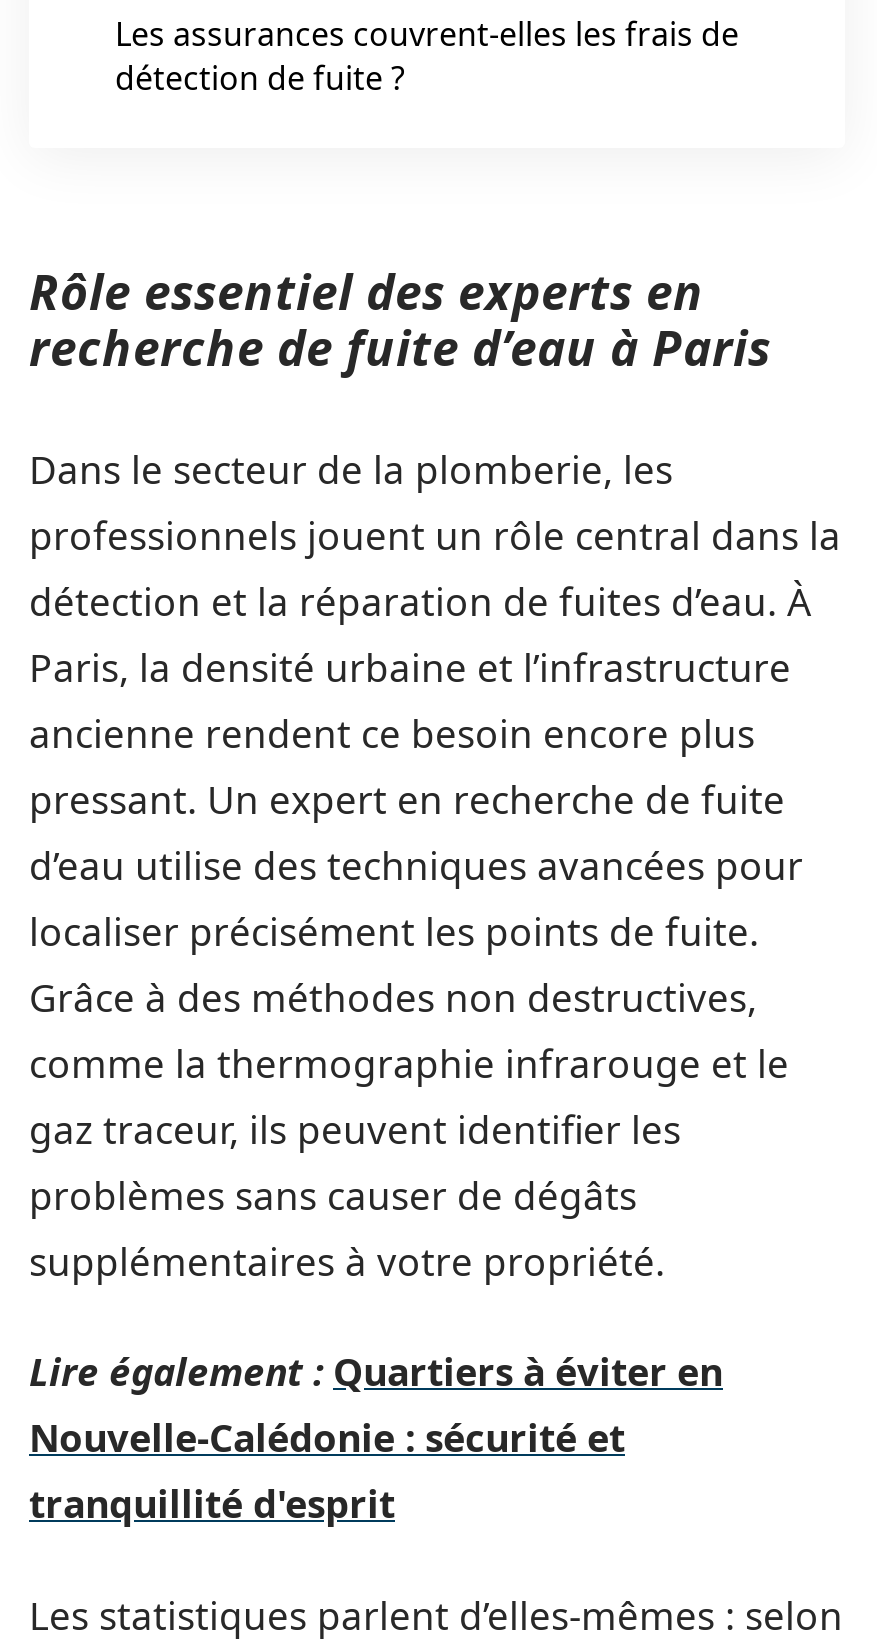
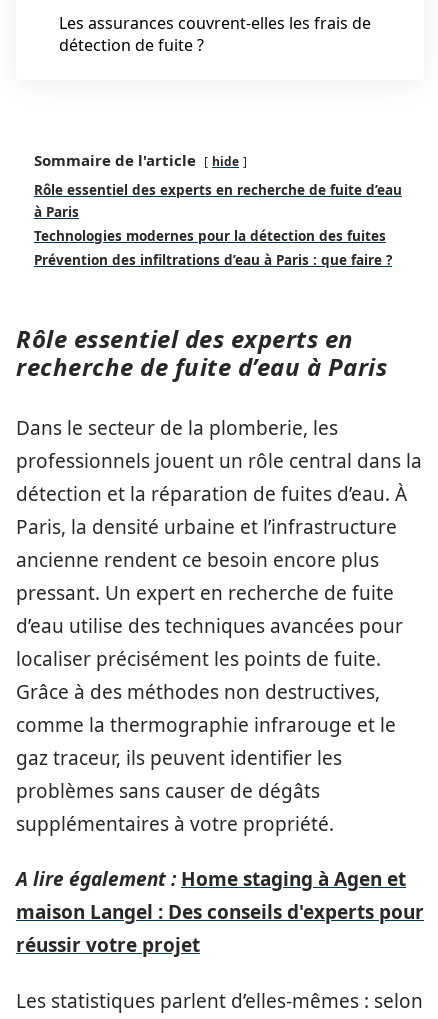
+ Sommaire de l'article
+ hide
+ Rôle essentiel des experts en recherche de fuite d’eau
+ à Paris
+ Technologies modernes pour la détection des fuites
+ Prévention des infiltrations d’eau à Paris : que faire ?

- Lire également : Quartiers à éviter en
- Nouvelle-Calédonie : sécurité et
- tranquillité d'esprit
+ A lire également : Home staging à Agen et
+ maison Langel : Des conseils d'experts pour
+ réussir votre projet
